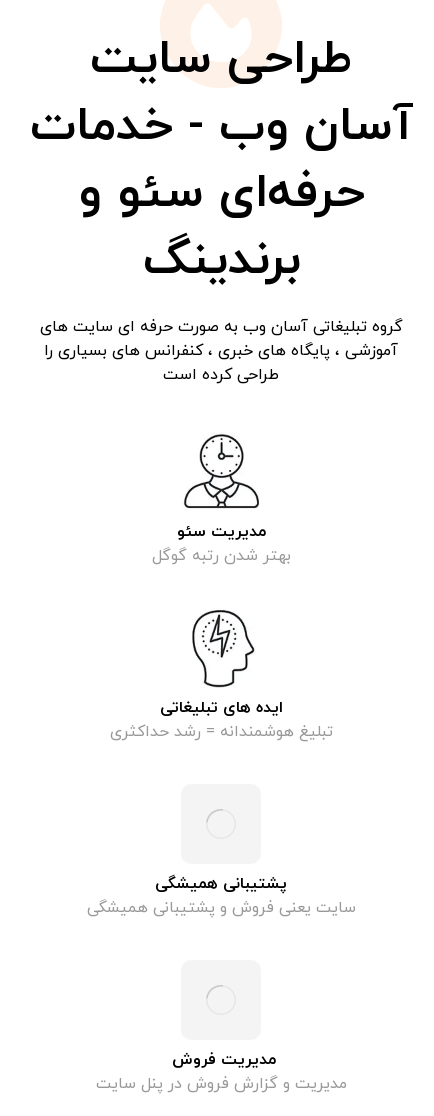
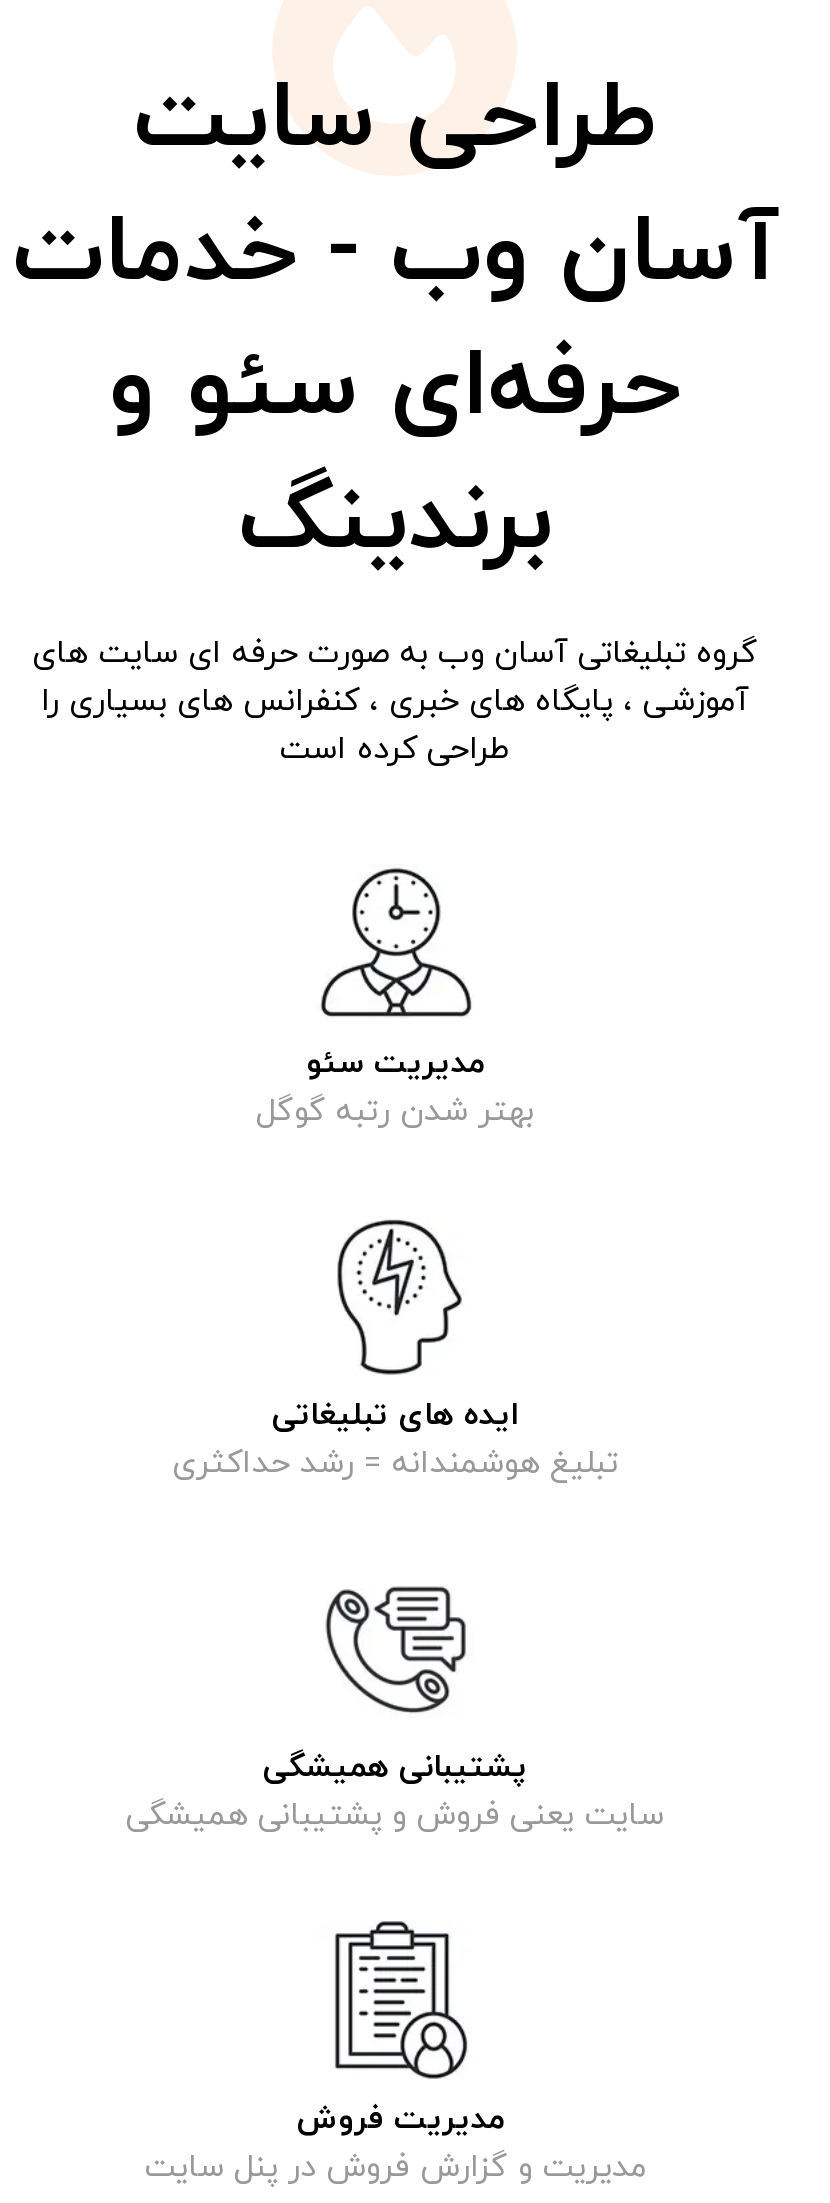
+ [image]

+ [image]
